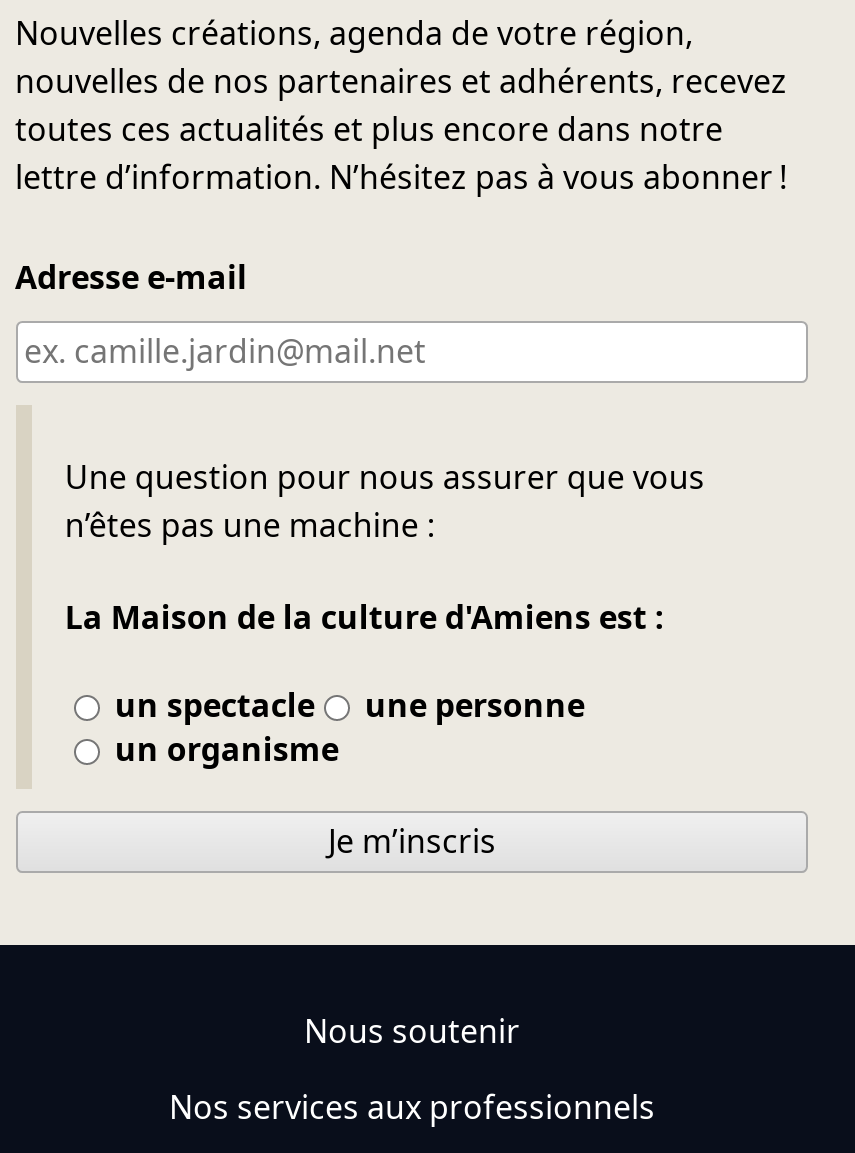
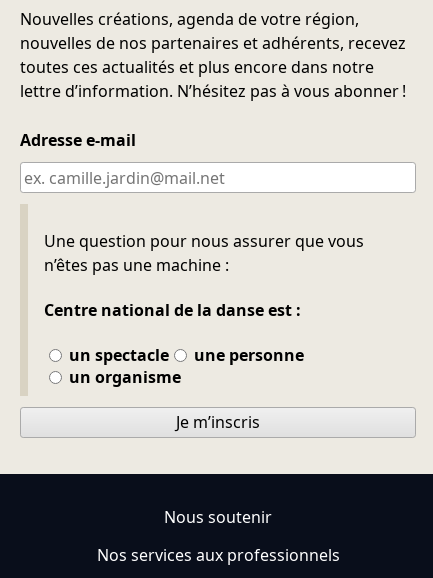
- La Maison de la culture d'Amiens est :
+ Centre national de la danse est :
